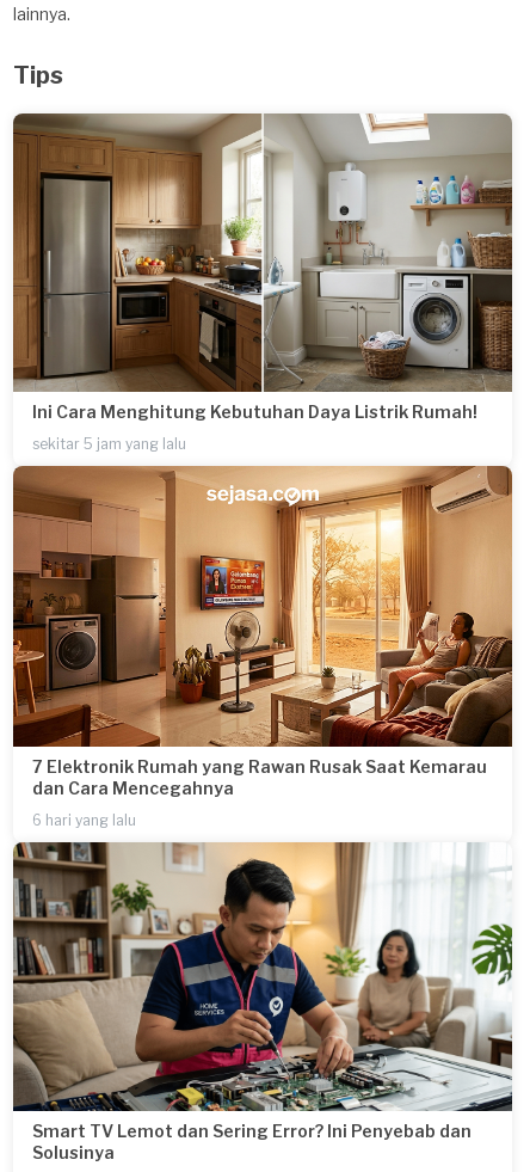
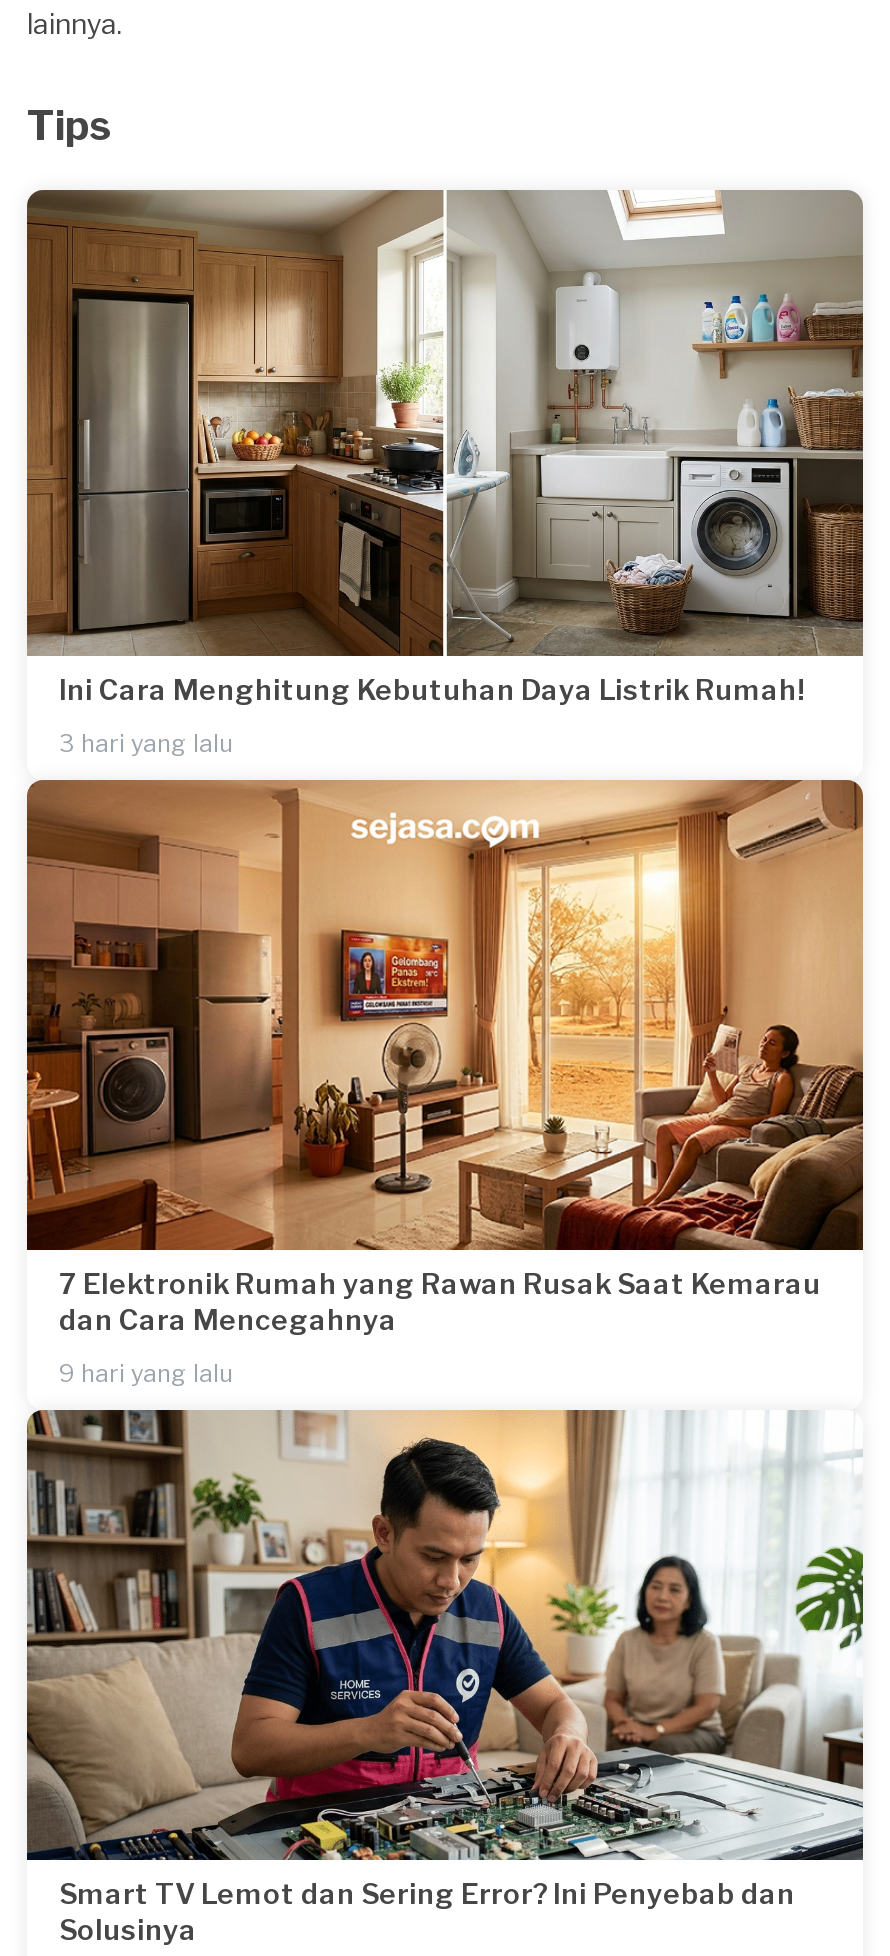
- sekitar 5 jam yang lalu
+ 3 hari yang lalu

- 6 hari yang lalu
+ 9 hari yang lalu
